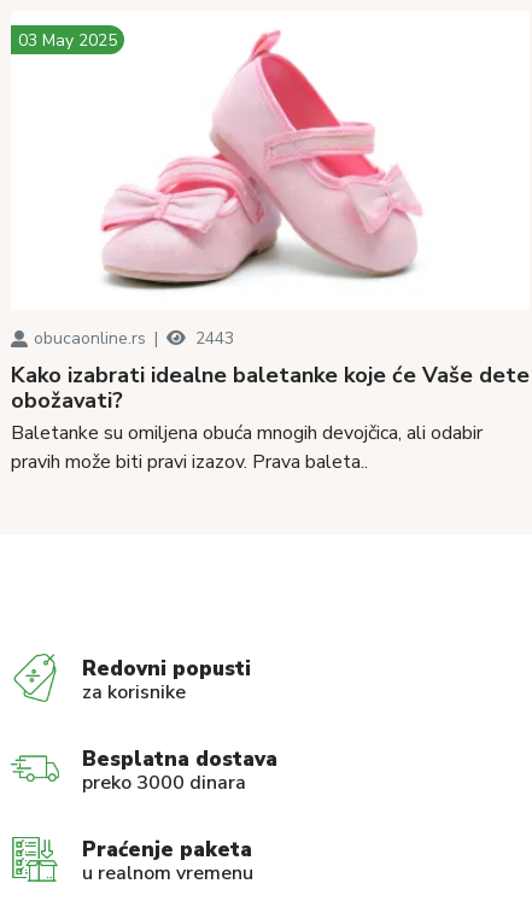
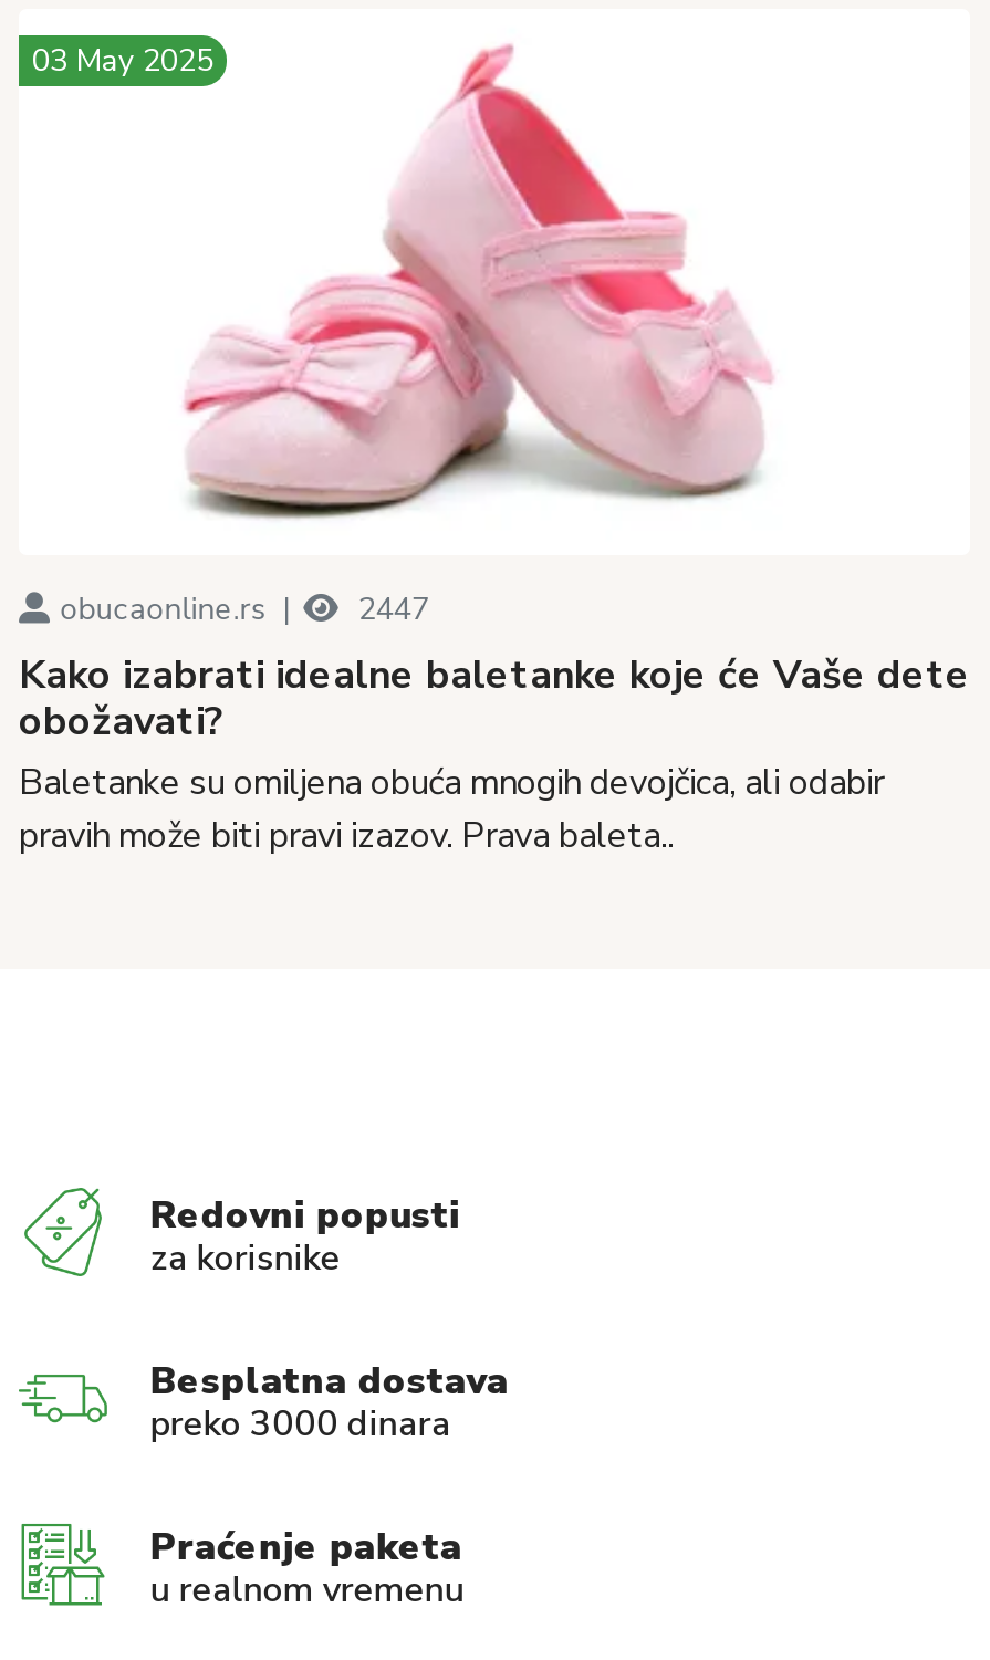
- obucaonline.rs 2443
+ obucaonline.rs 2447
